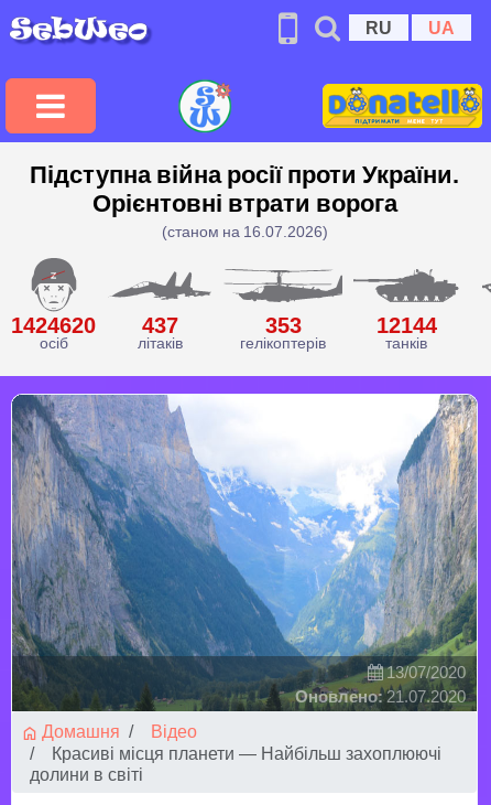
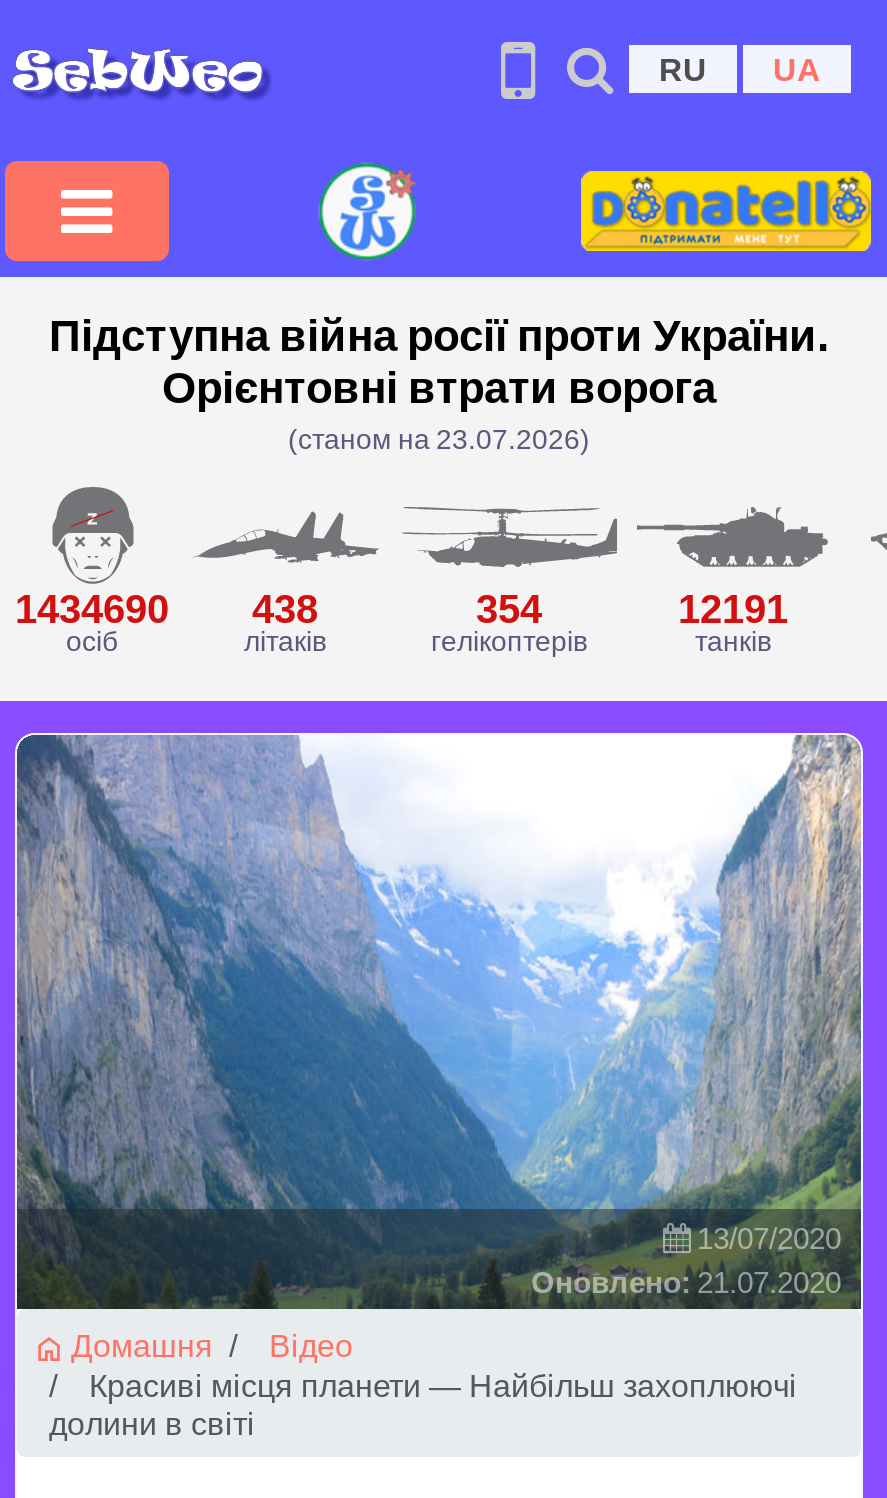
- (станом на 16.07.2026)
+ (станом на 23.07.2026)

- 1424620
+ 1434690

- 437
+ 438

- 353
+ 354

- 12144
+ 12191
